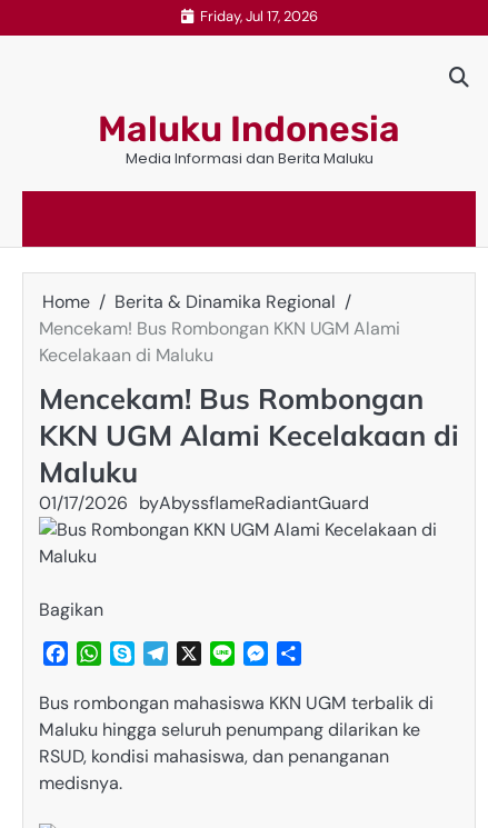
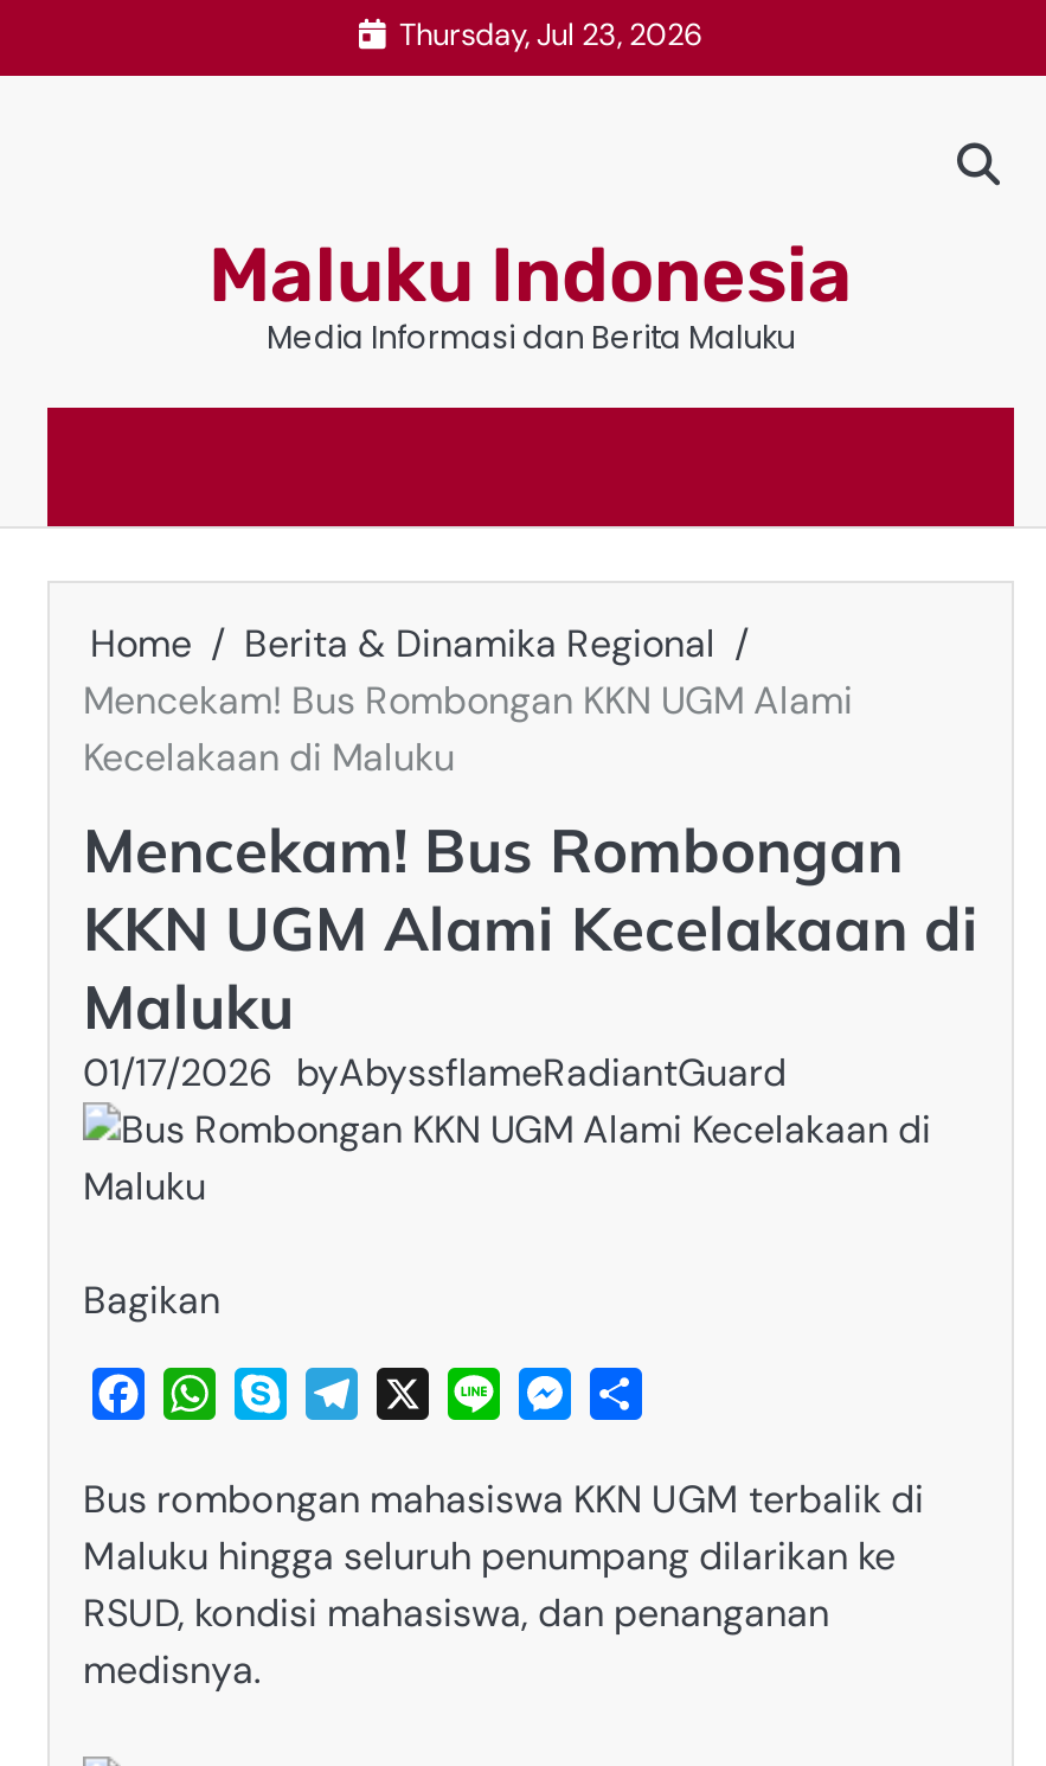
- Friday, Jul 17, 2026
+ Thursday, Jul 23, 2026
